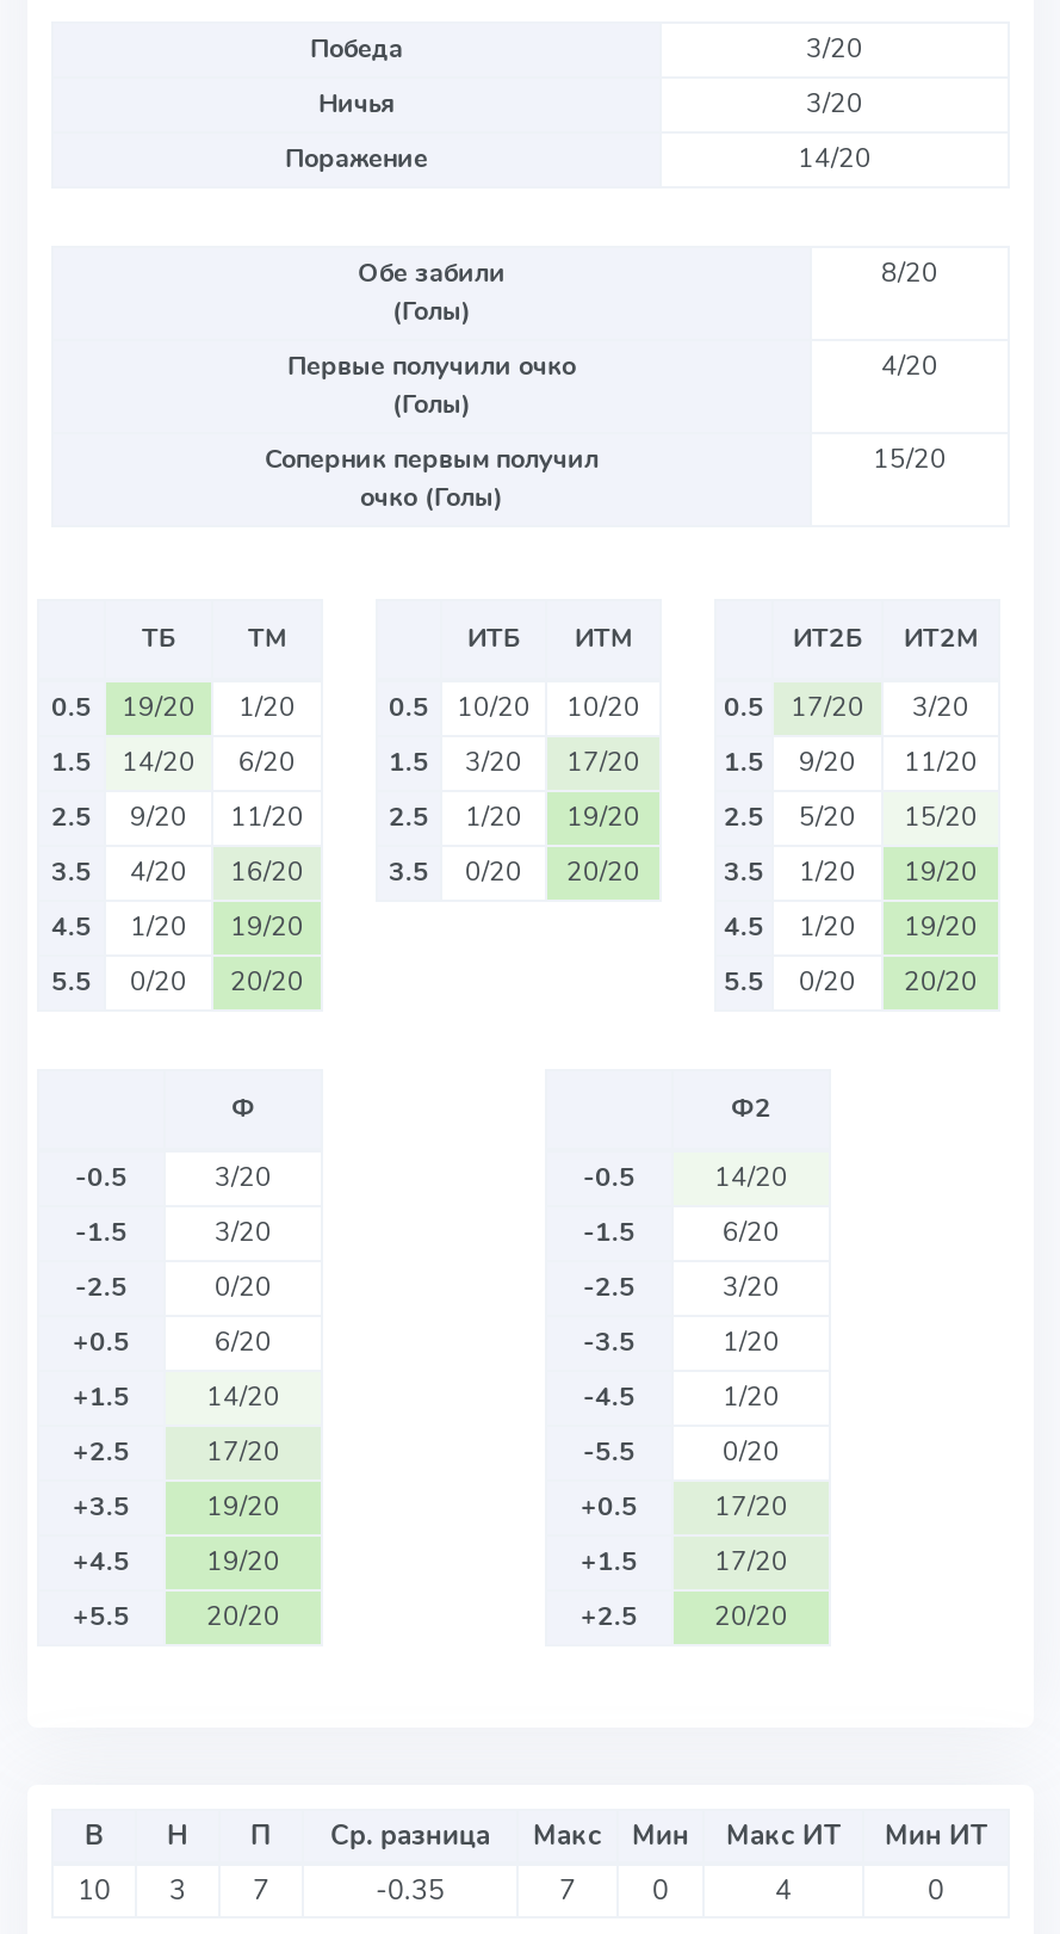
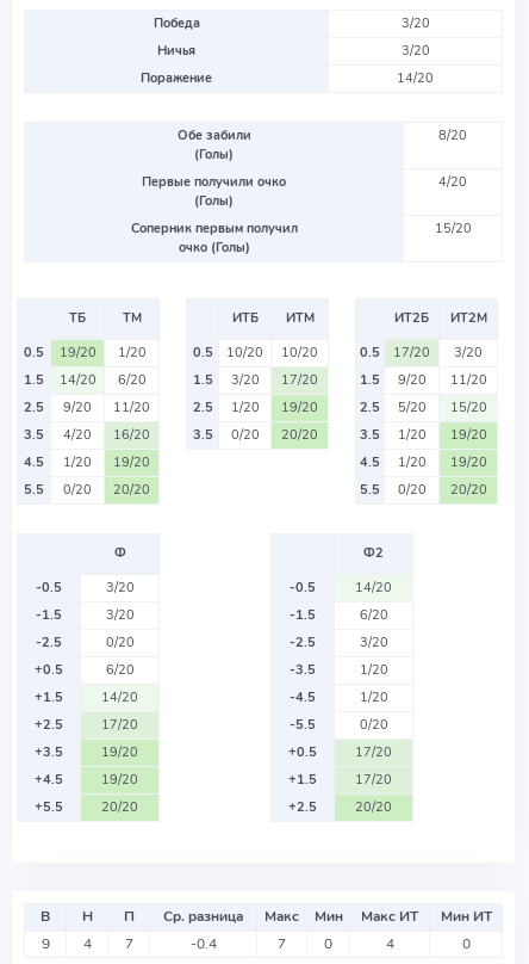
- 10
+ 9

- 3
+ 4

- -0.35
+ -0.4
